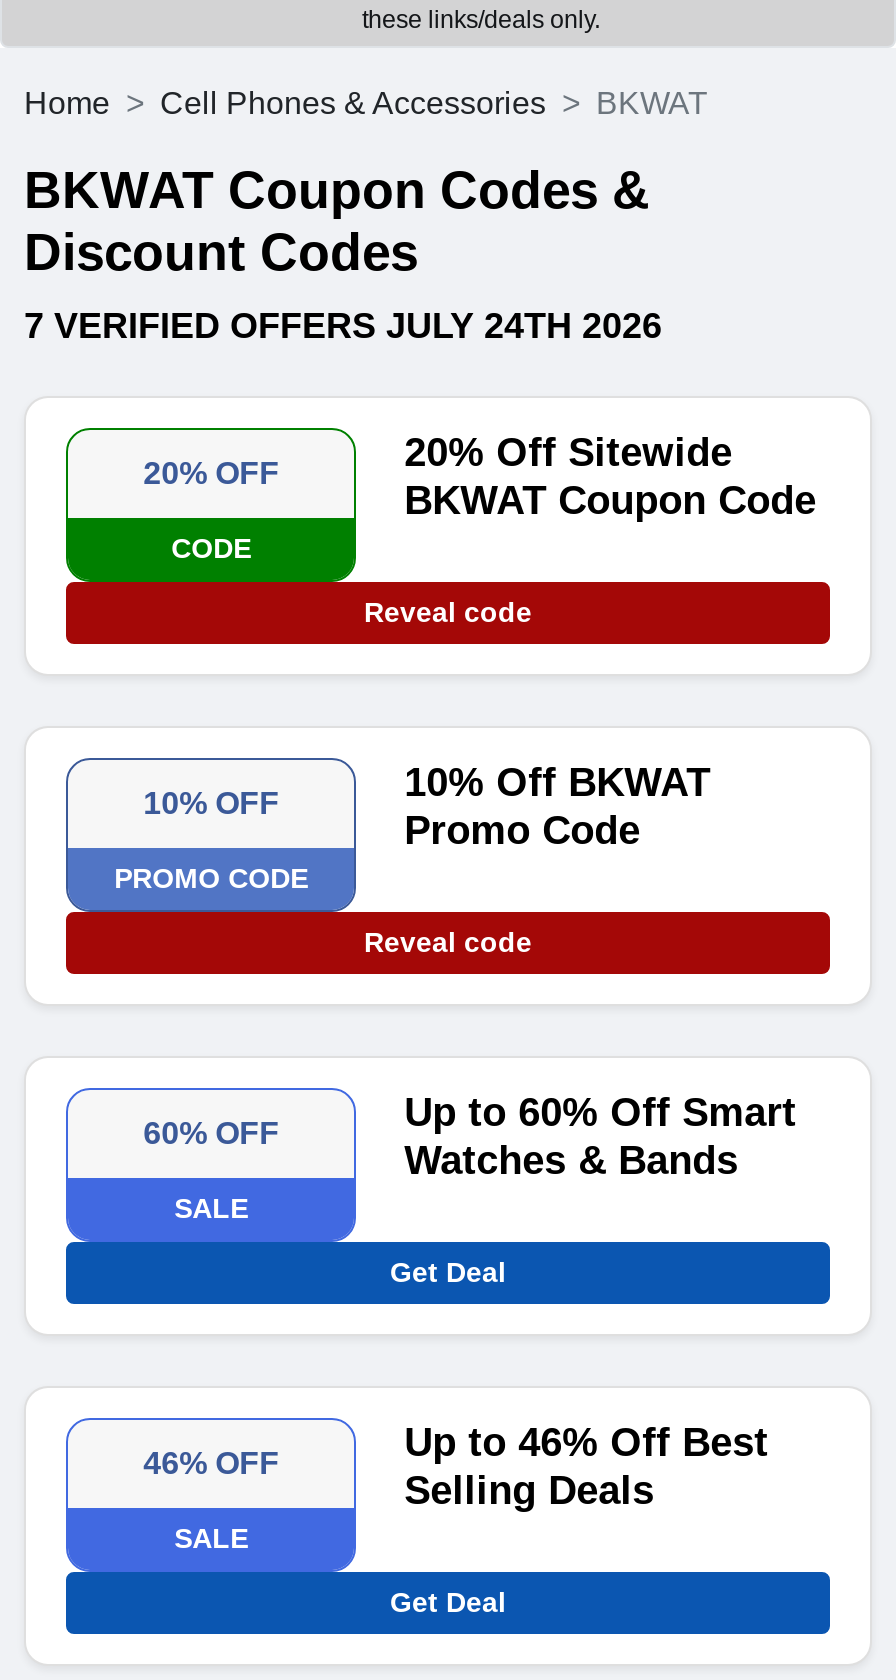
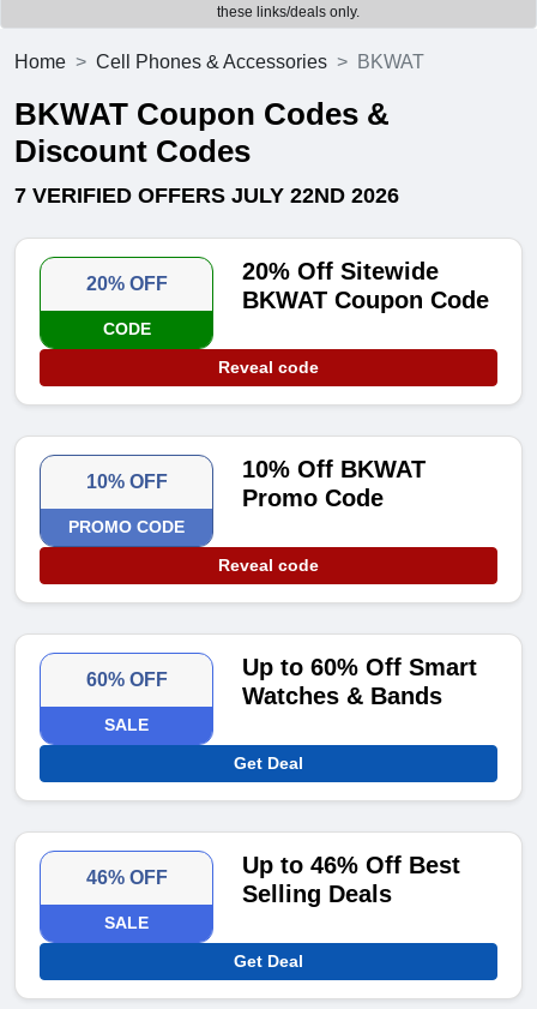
- 7 VERIFIED OFFERS JULY 24TH 2026
+ 7 VERIFIED OFFERS JULY 22ND 2026
